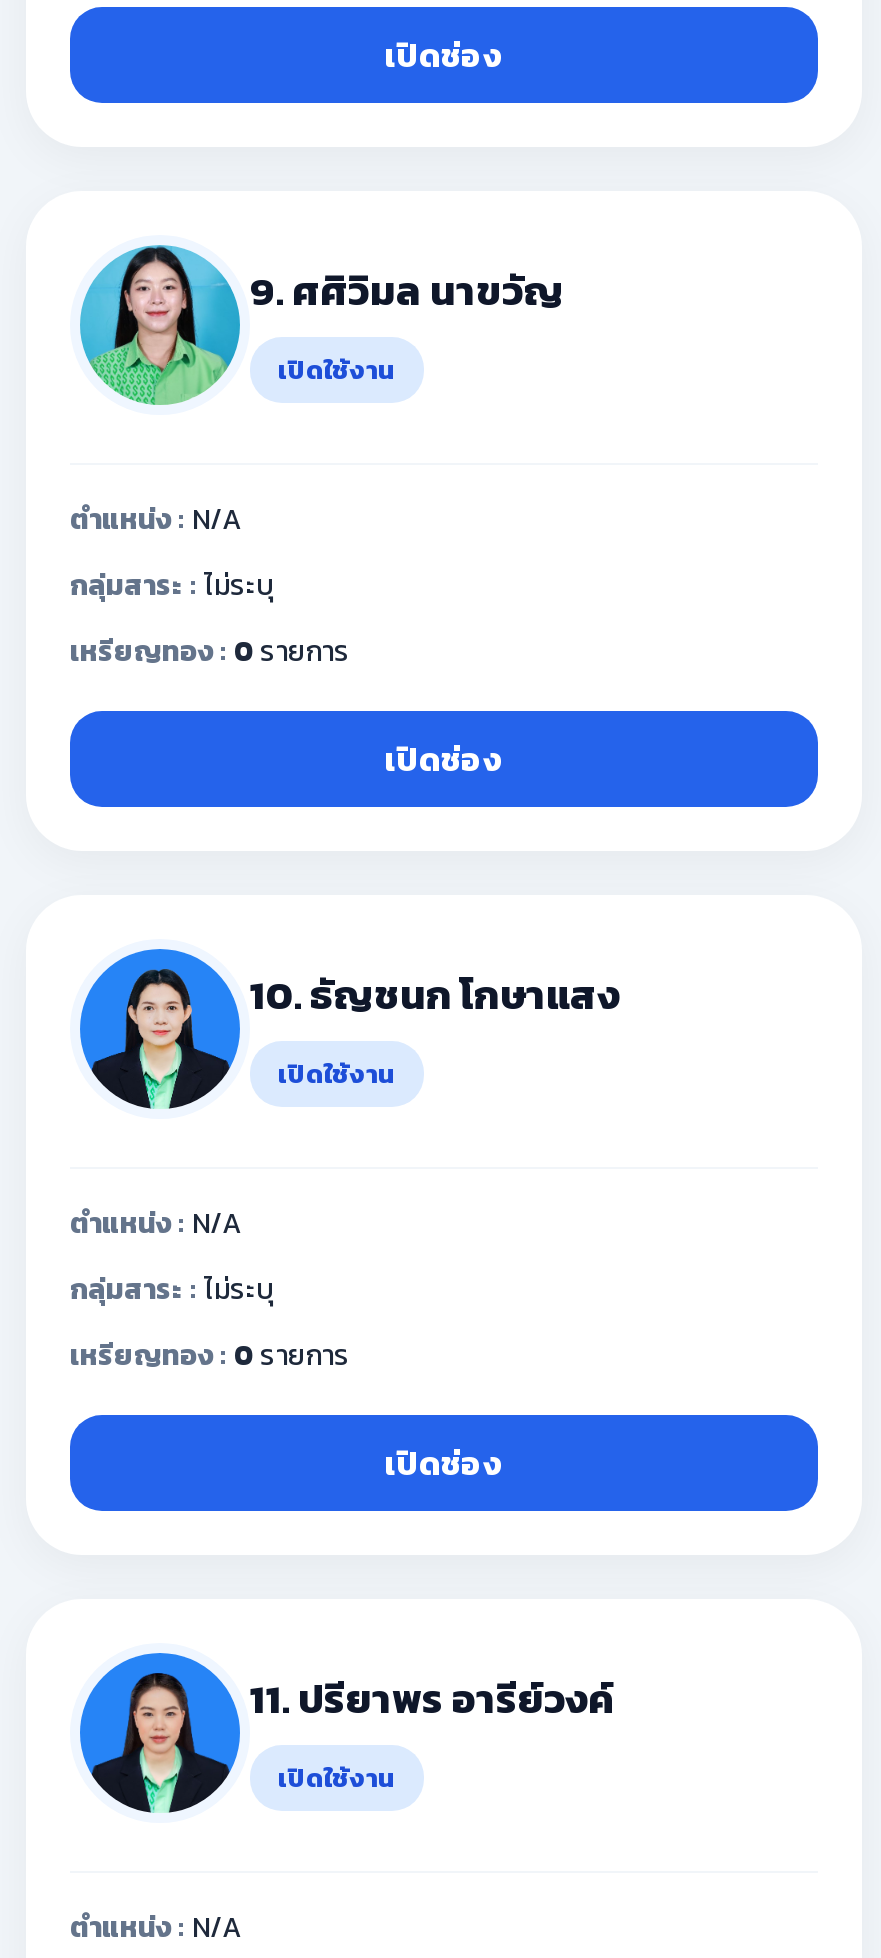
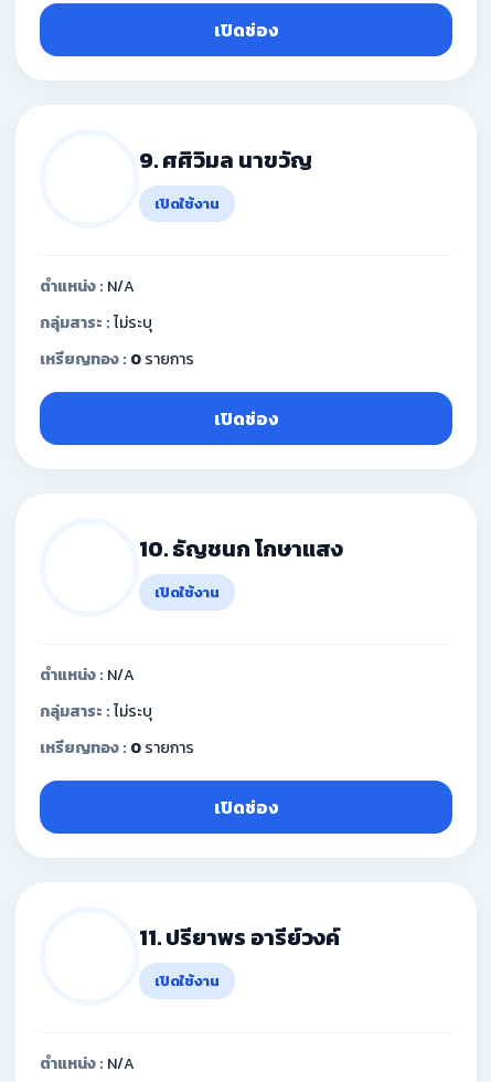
- [image]

- [image]

- [image]
